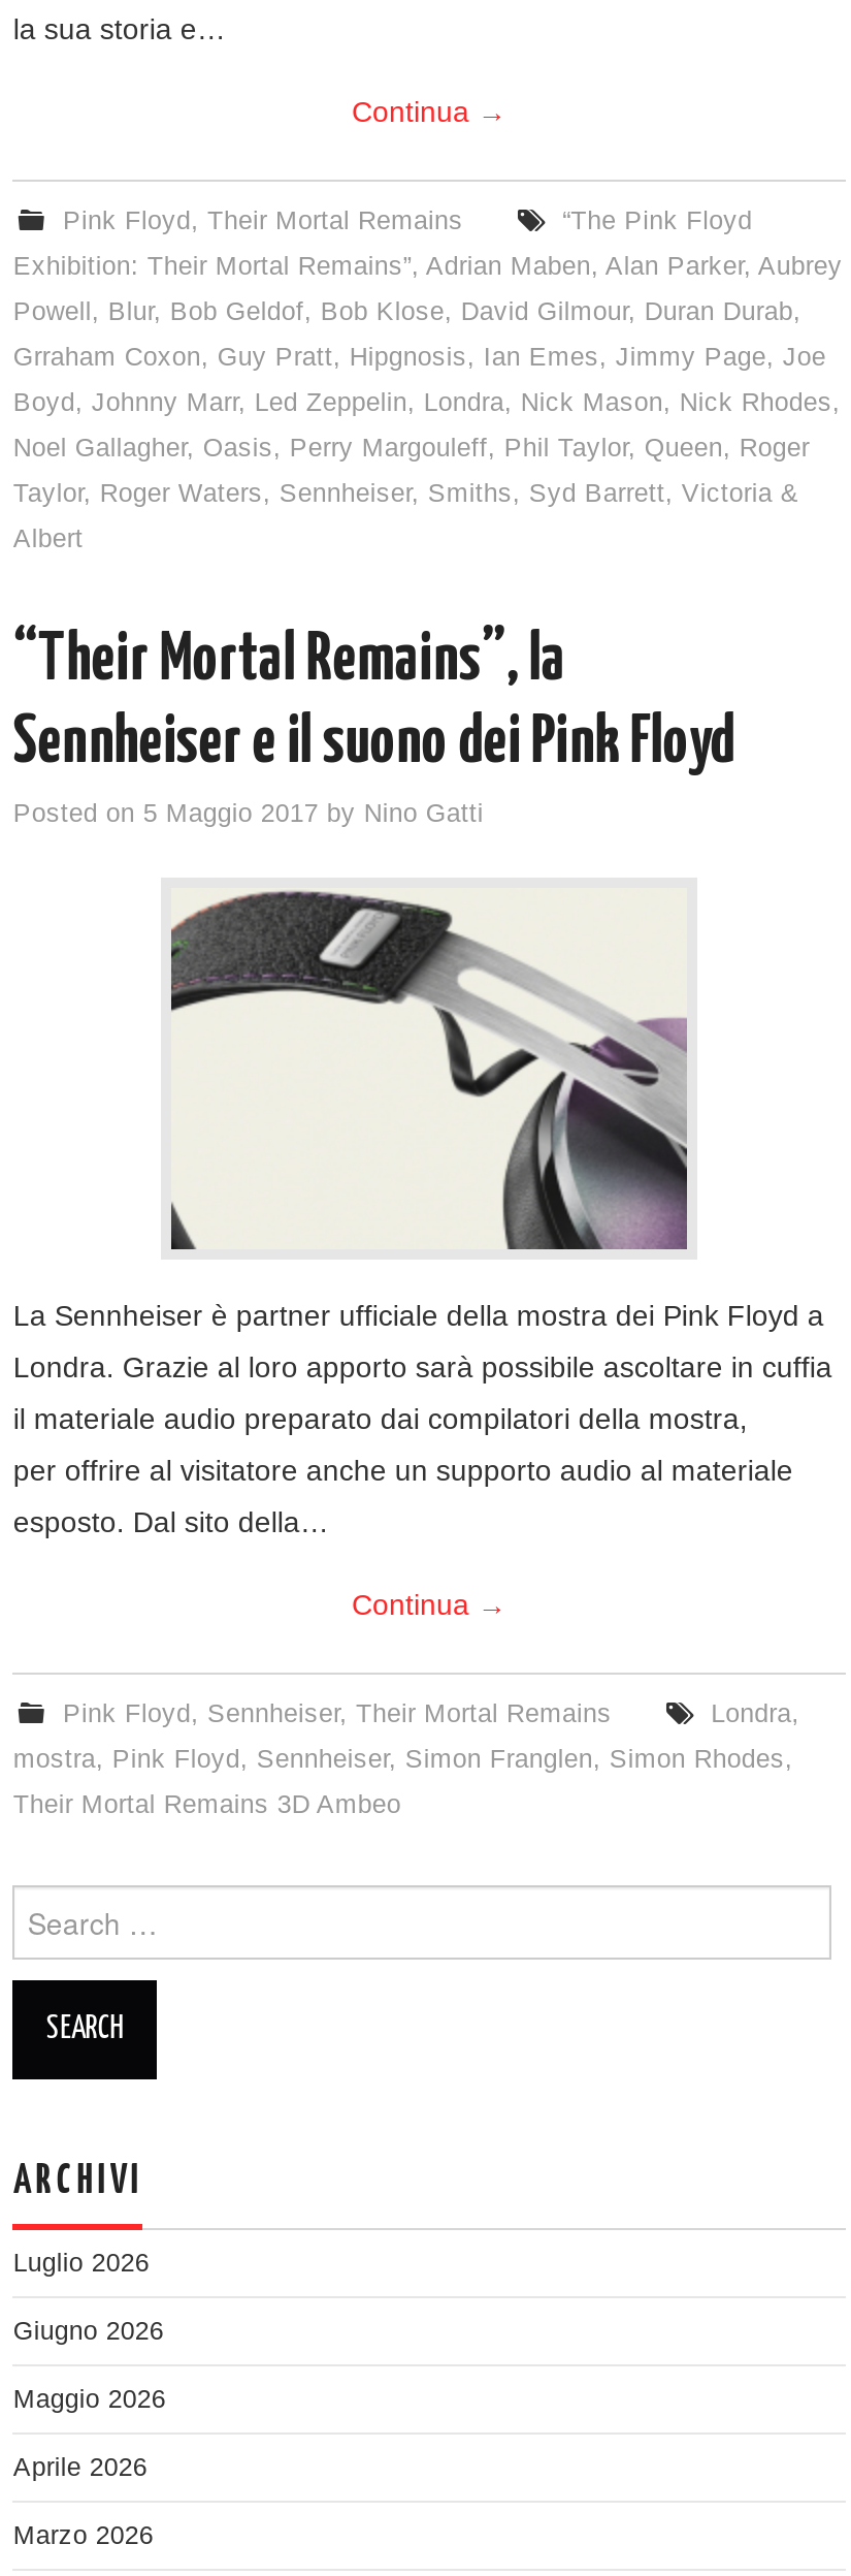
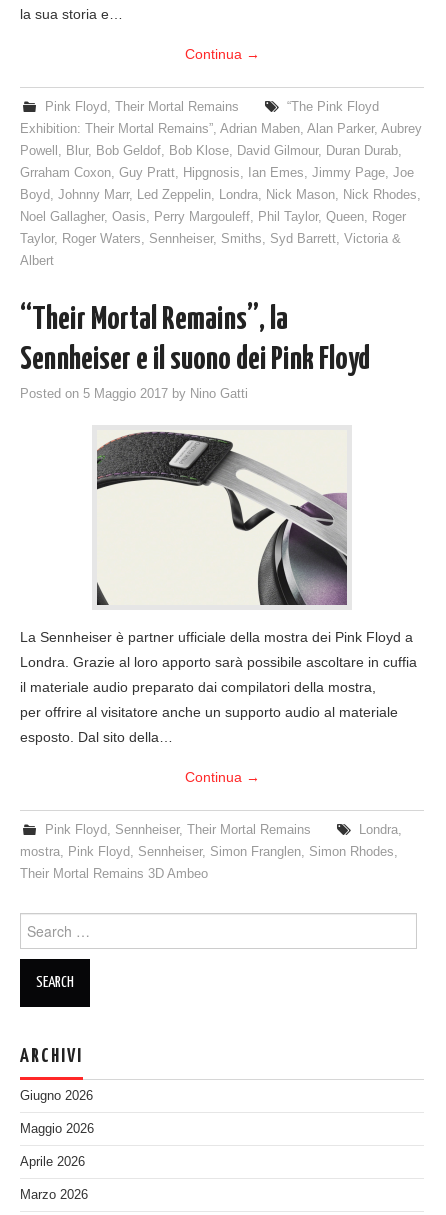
- Luglio 2026
